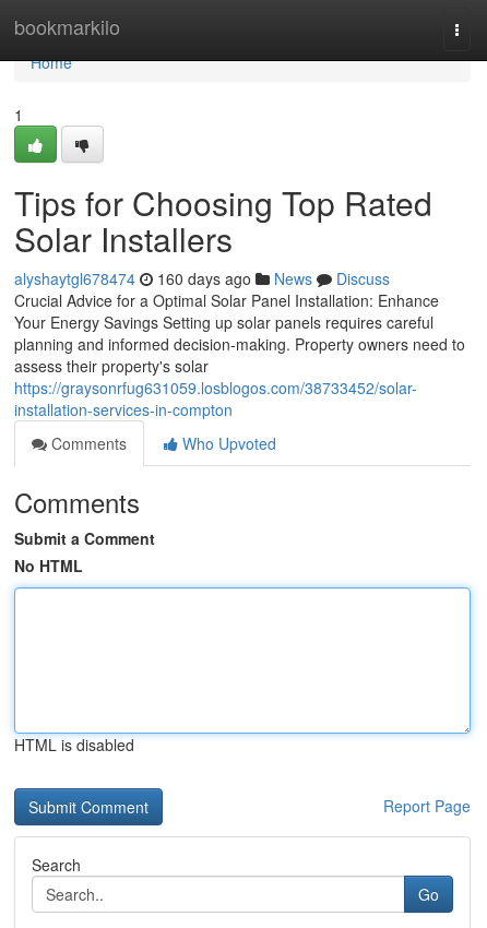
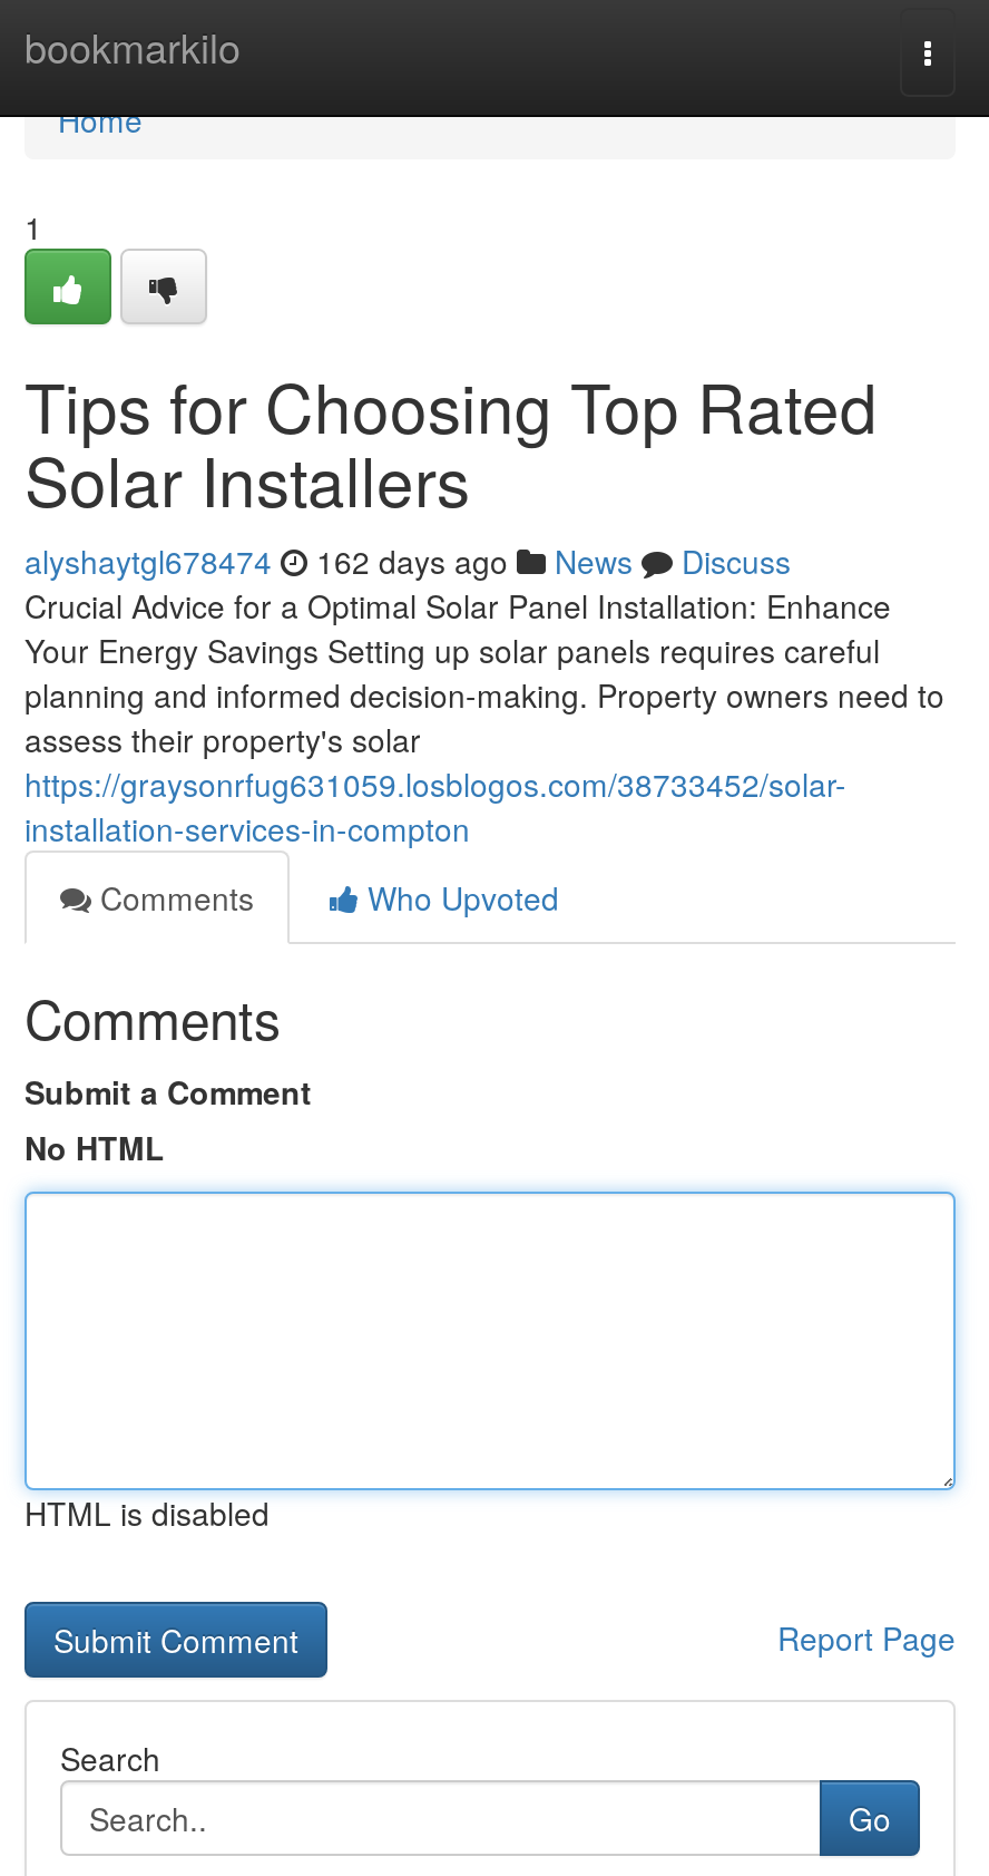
- alyshaytgl678474 160 days ago News Discuss
+ alyshaytgl678474 162 days ago News Discuss
